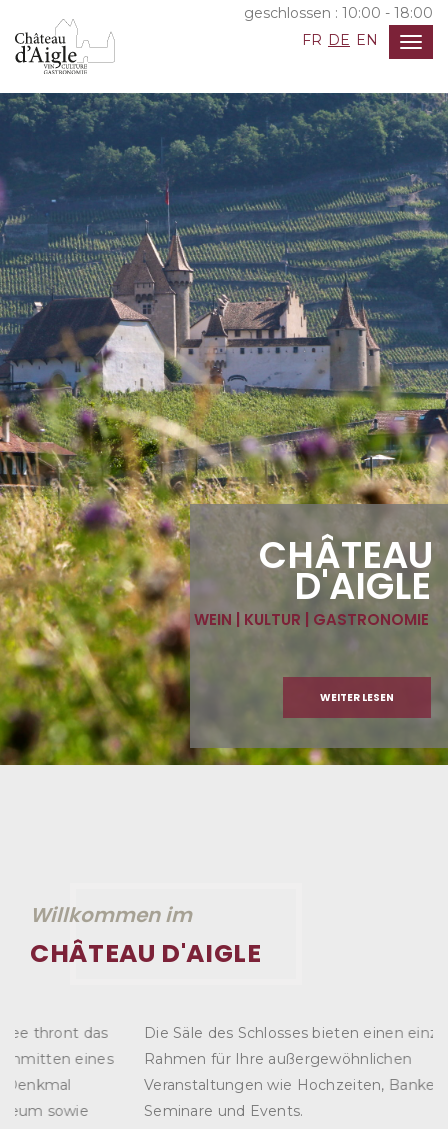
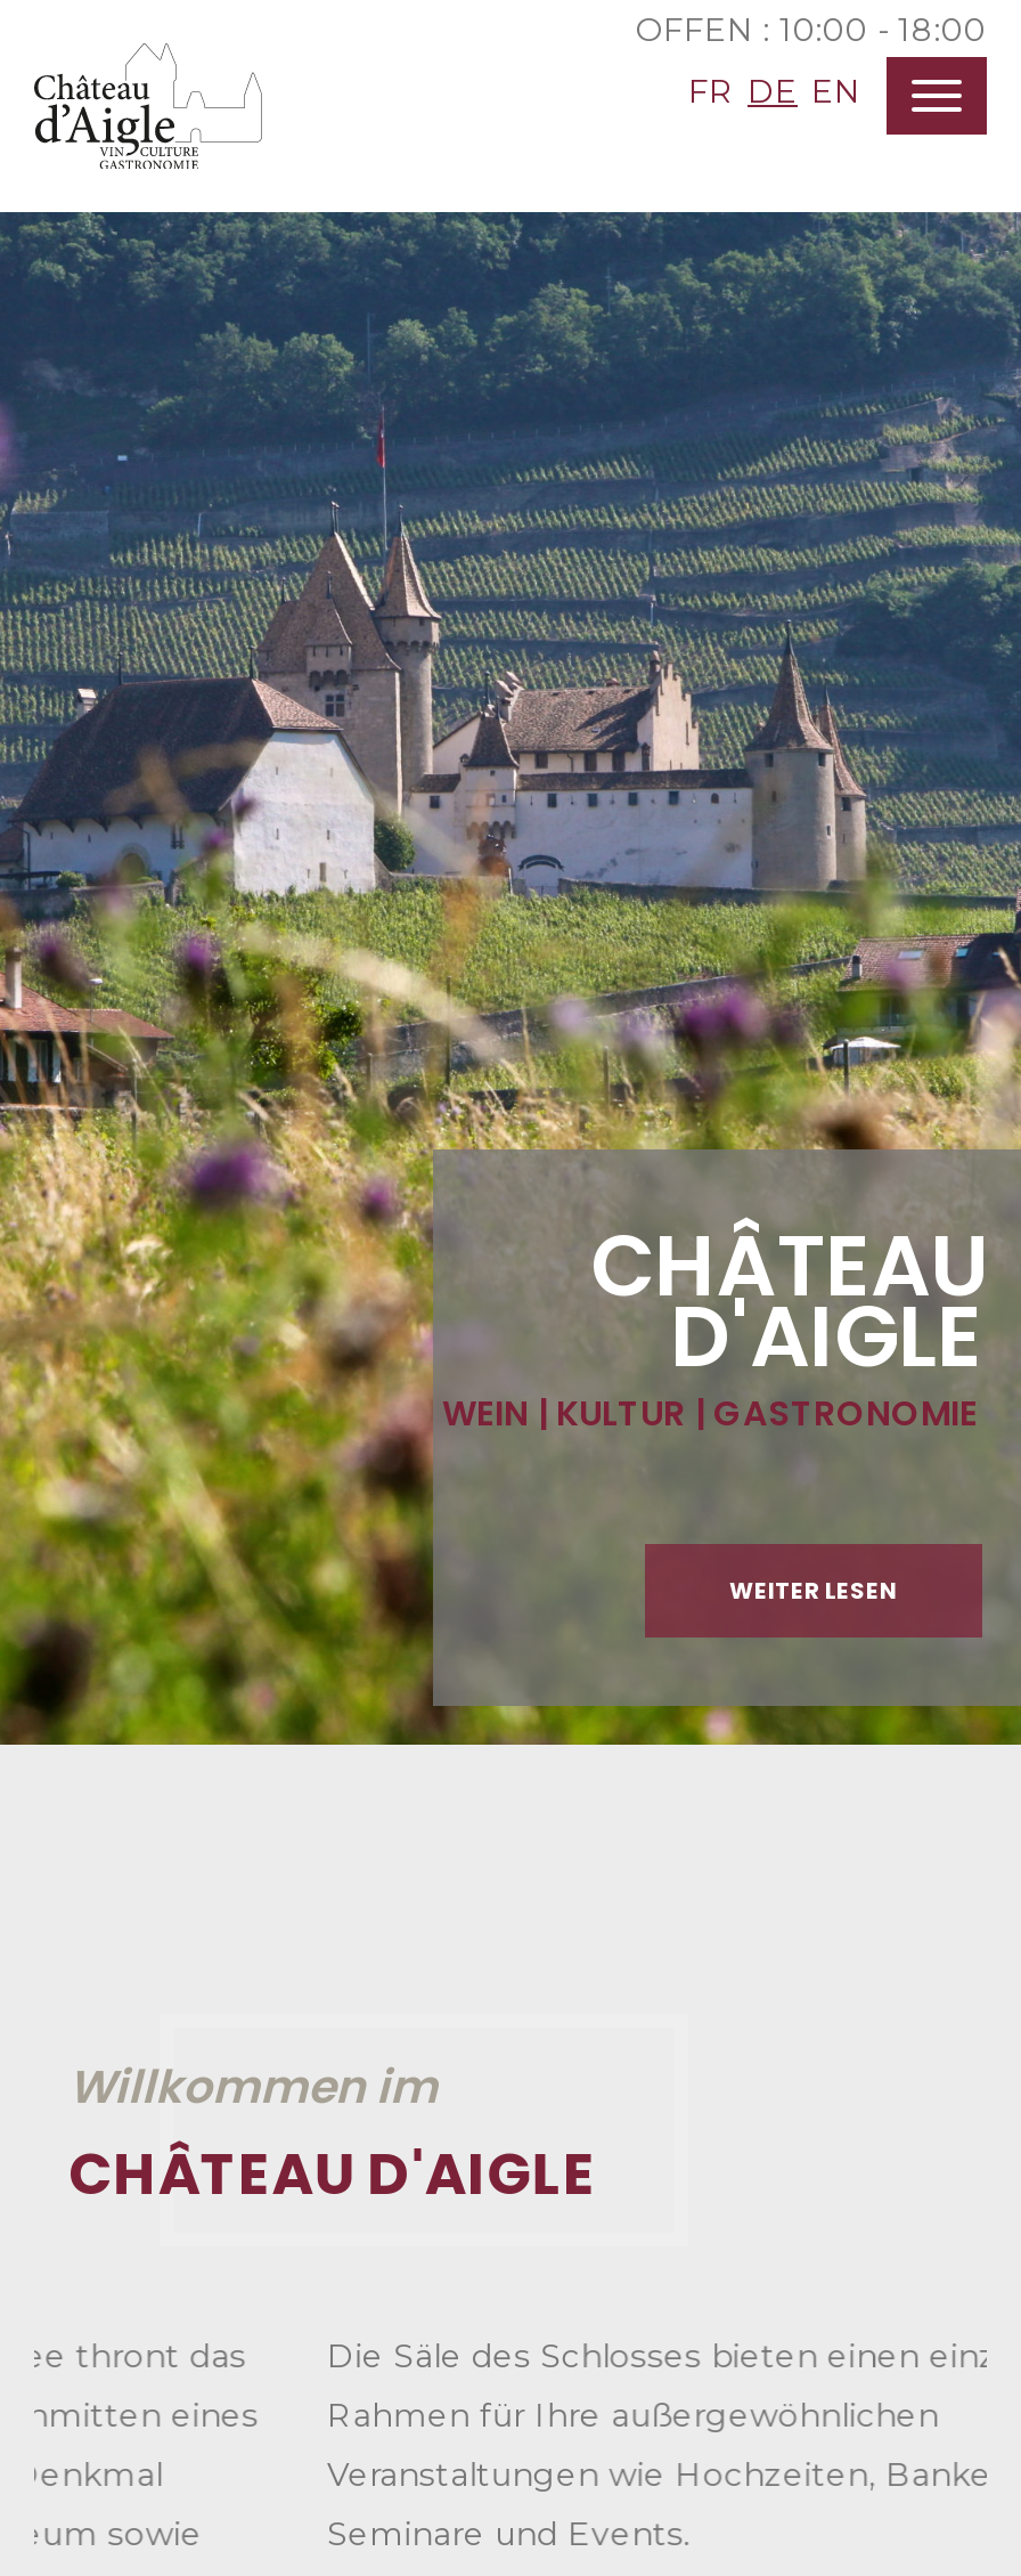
- geschlossen : 10:00 - 18:00
+ OFFEN : 10:00 - 18:00
